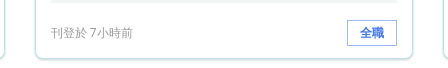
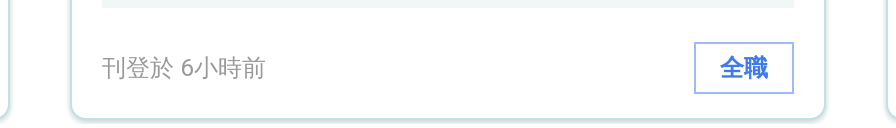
- 刊登於 7小時前
+ 刊登於 6小時前
